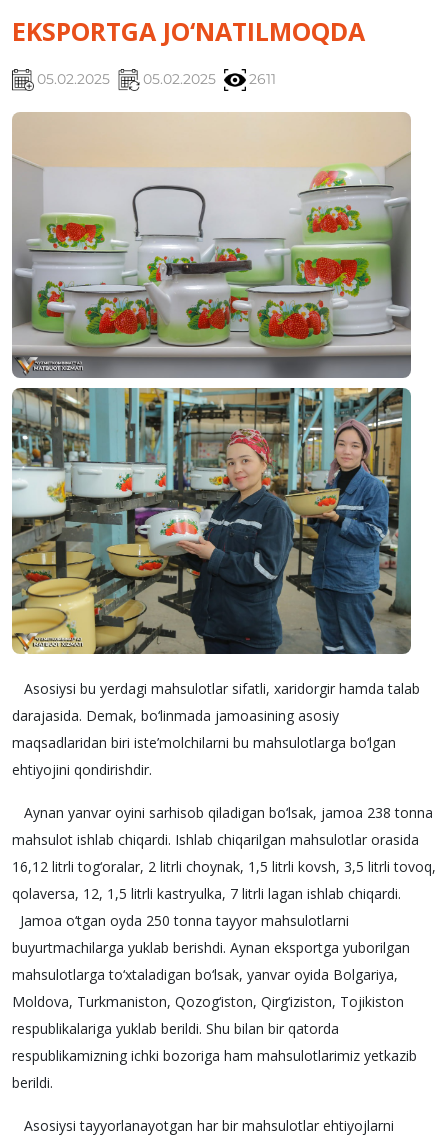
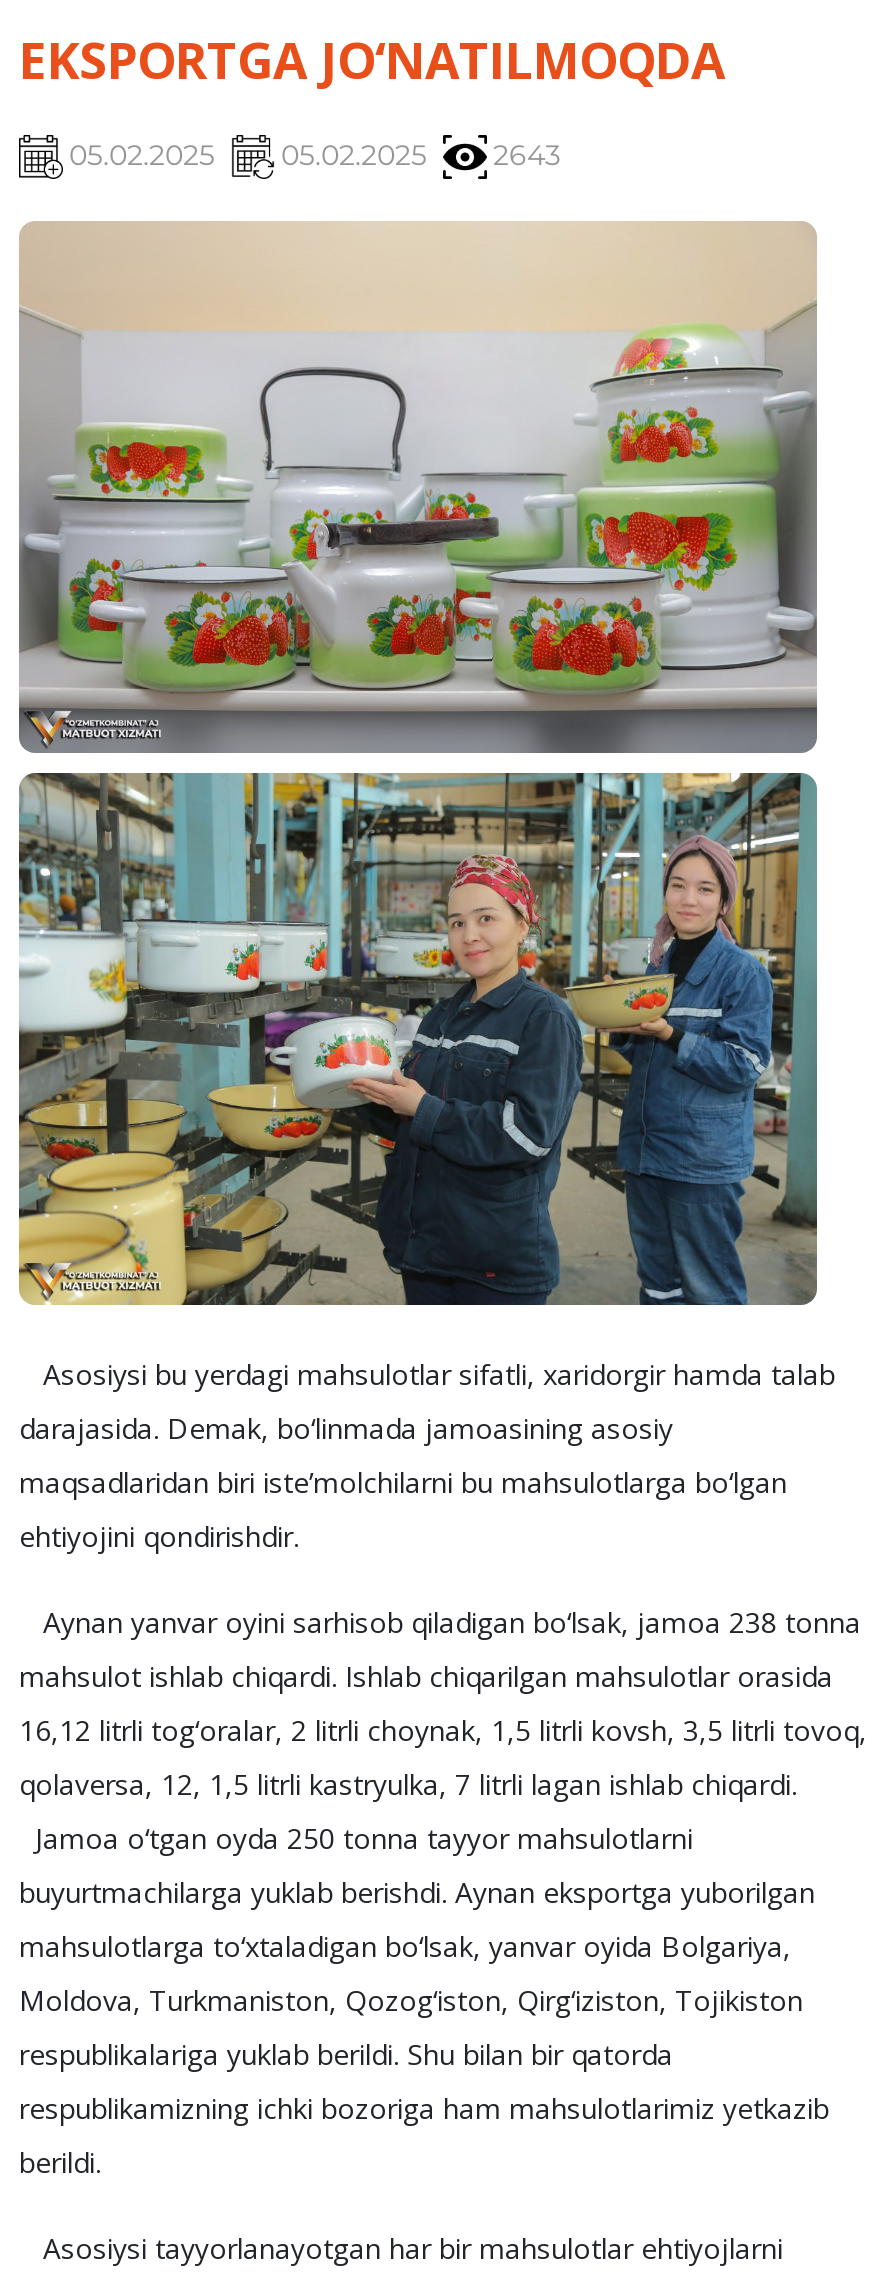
- 05.02.2025 05.02.2025 2611
+ 05.02.2025 05.02.2025 2643
